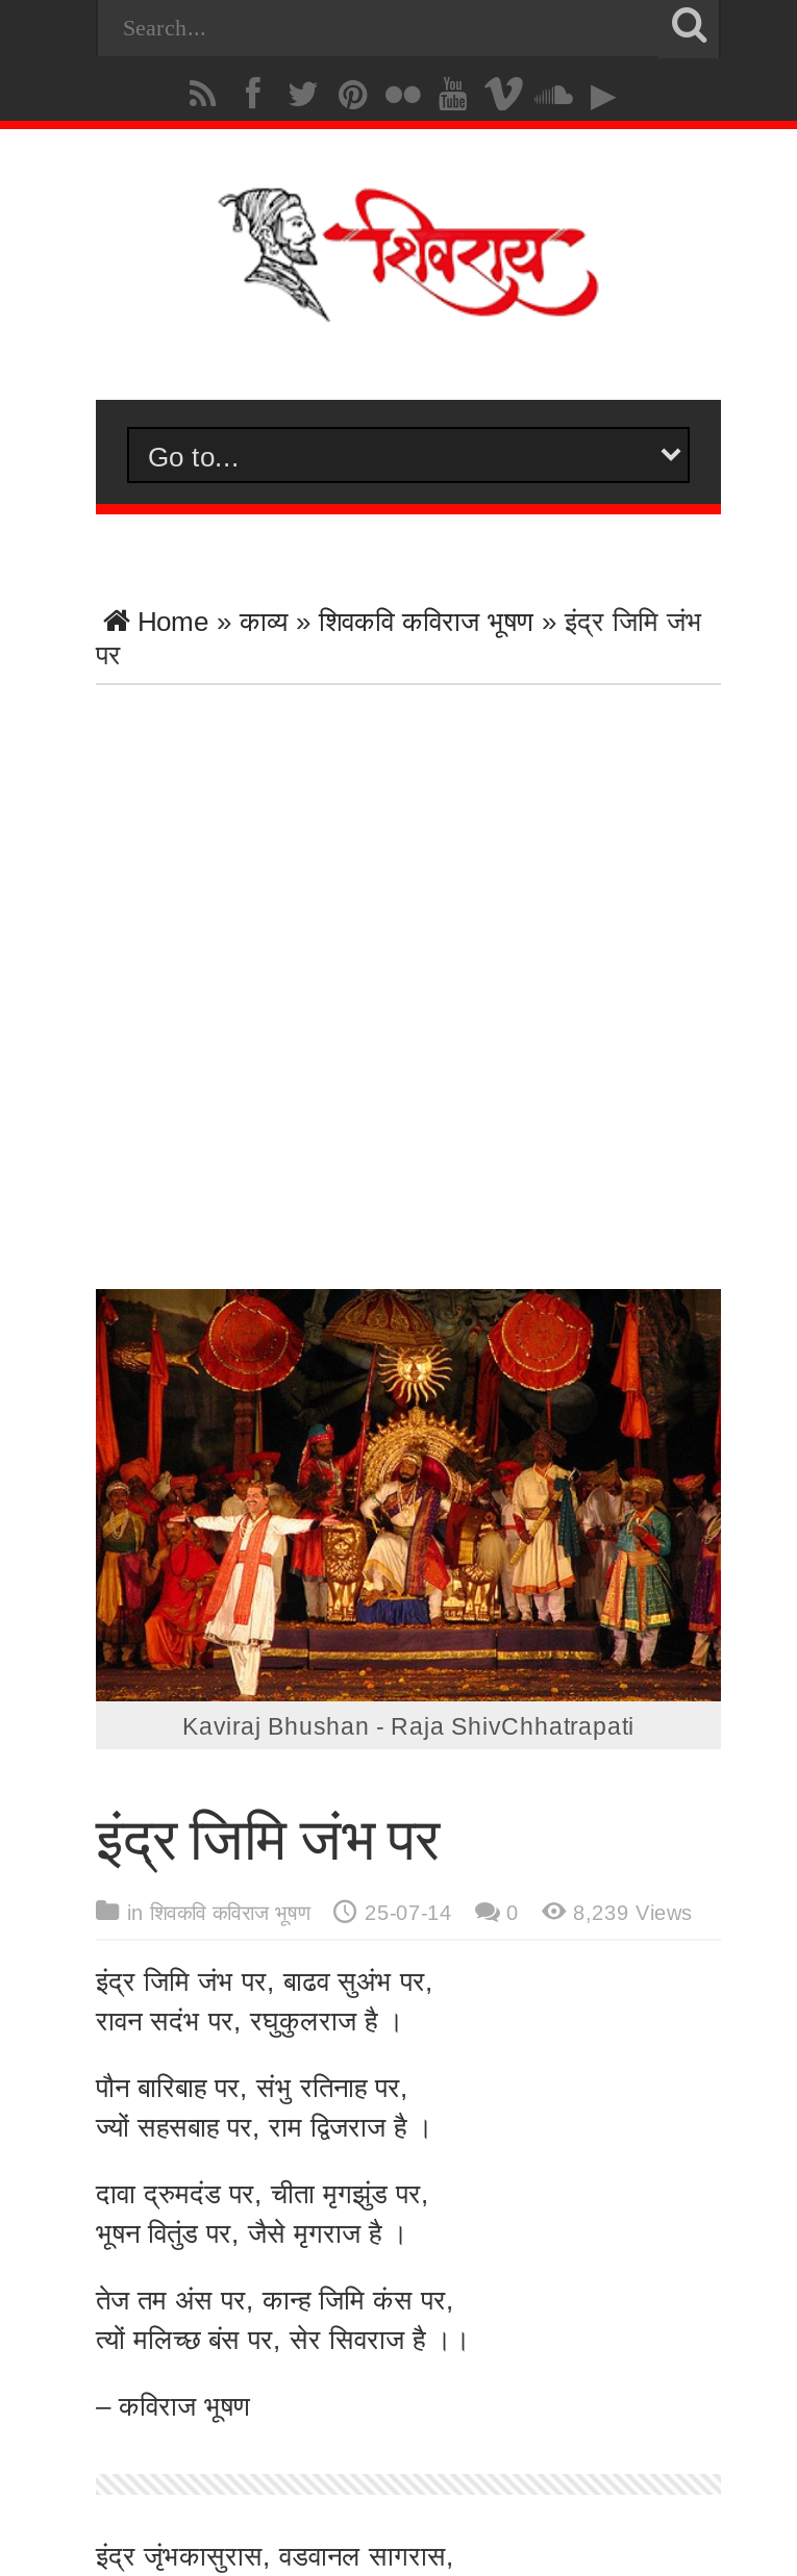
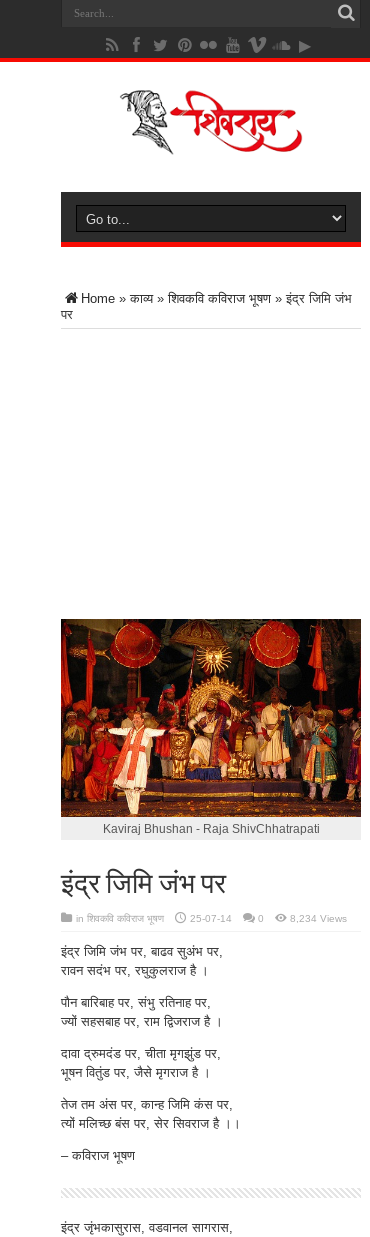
- 8,239 Views
+ 8,234 Views
